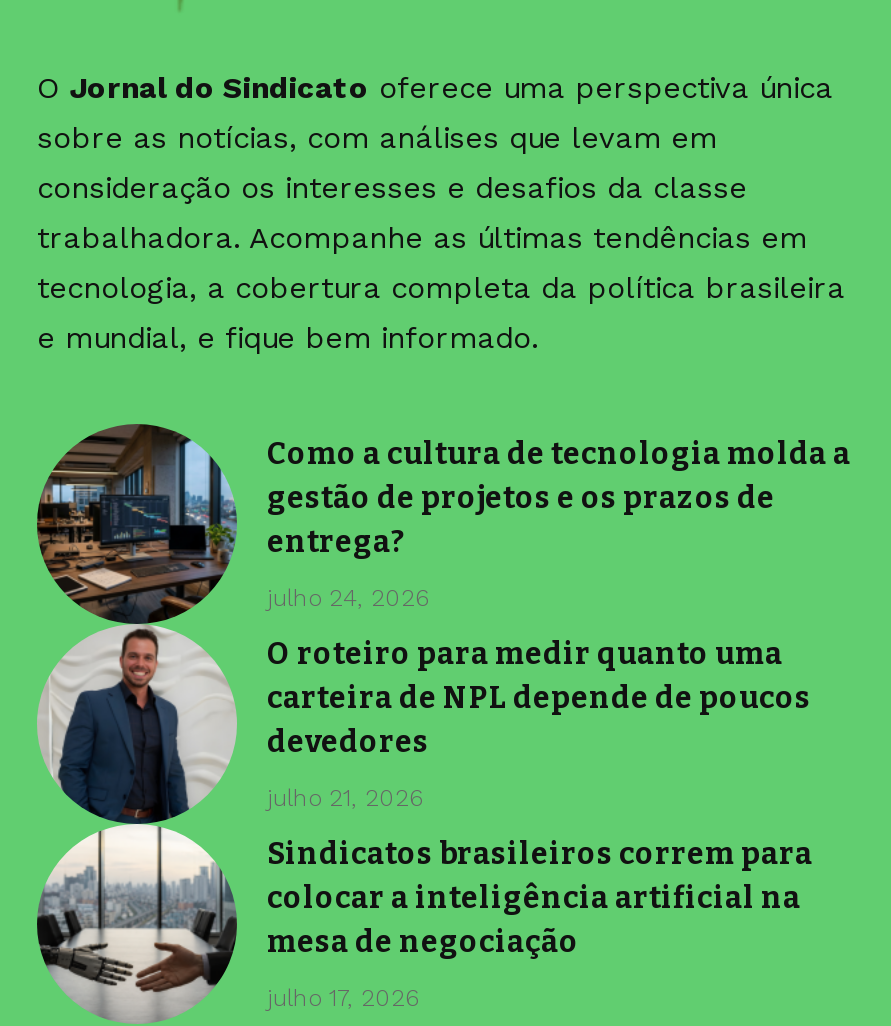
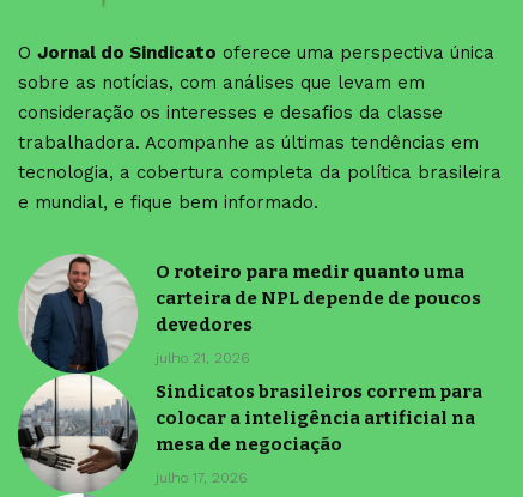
- [image]
- Como a cultura de tecnologia molda a
- gestão de projetos e os prazos de
- entrega?
- julho 24, 2026
